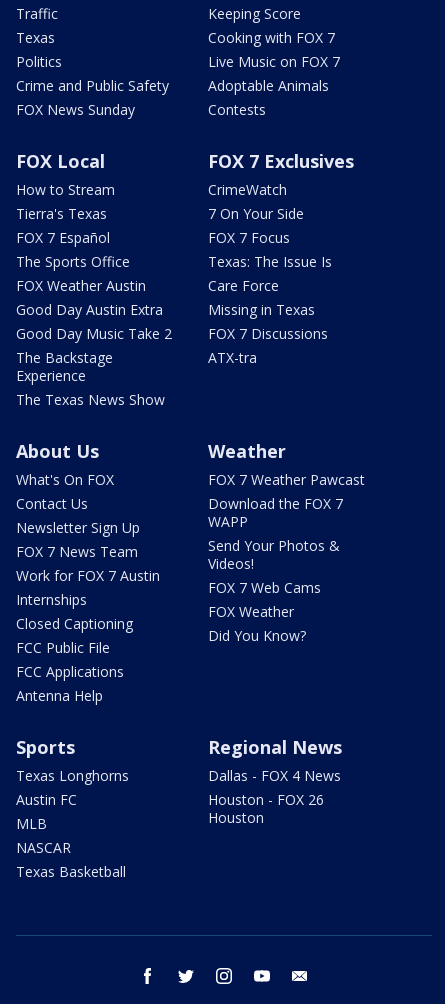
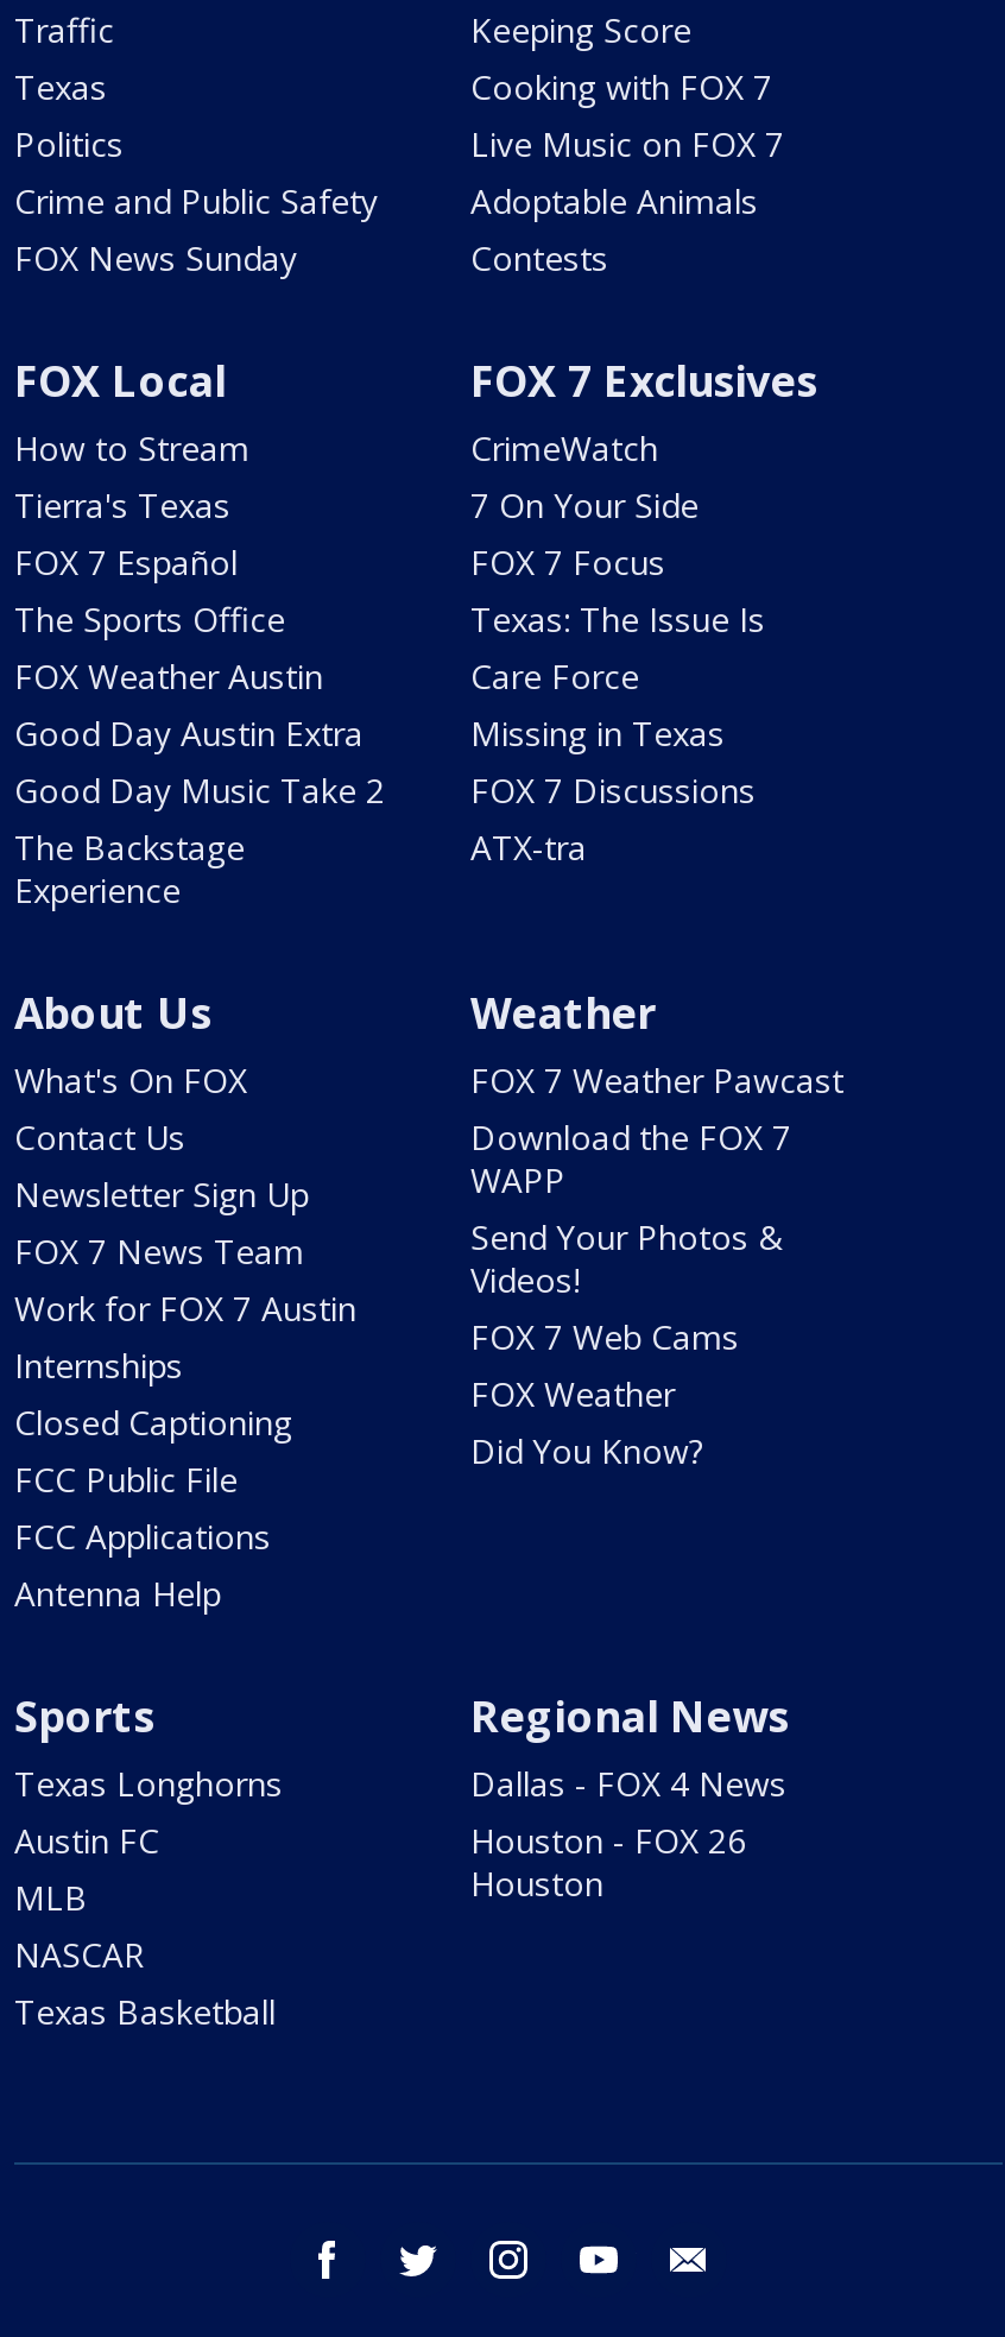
- The Texas News Show
